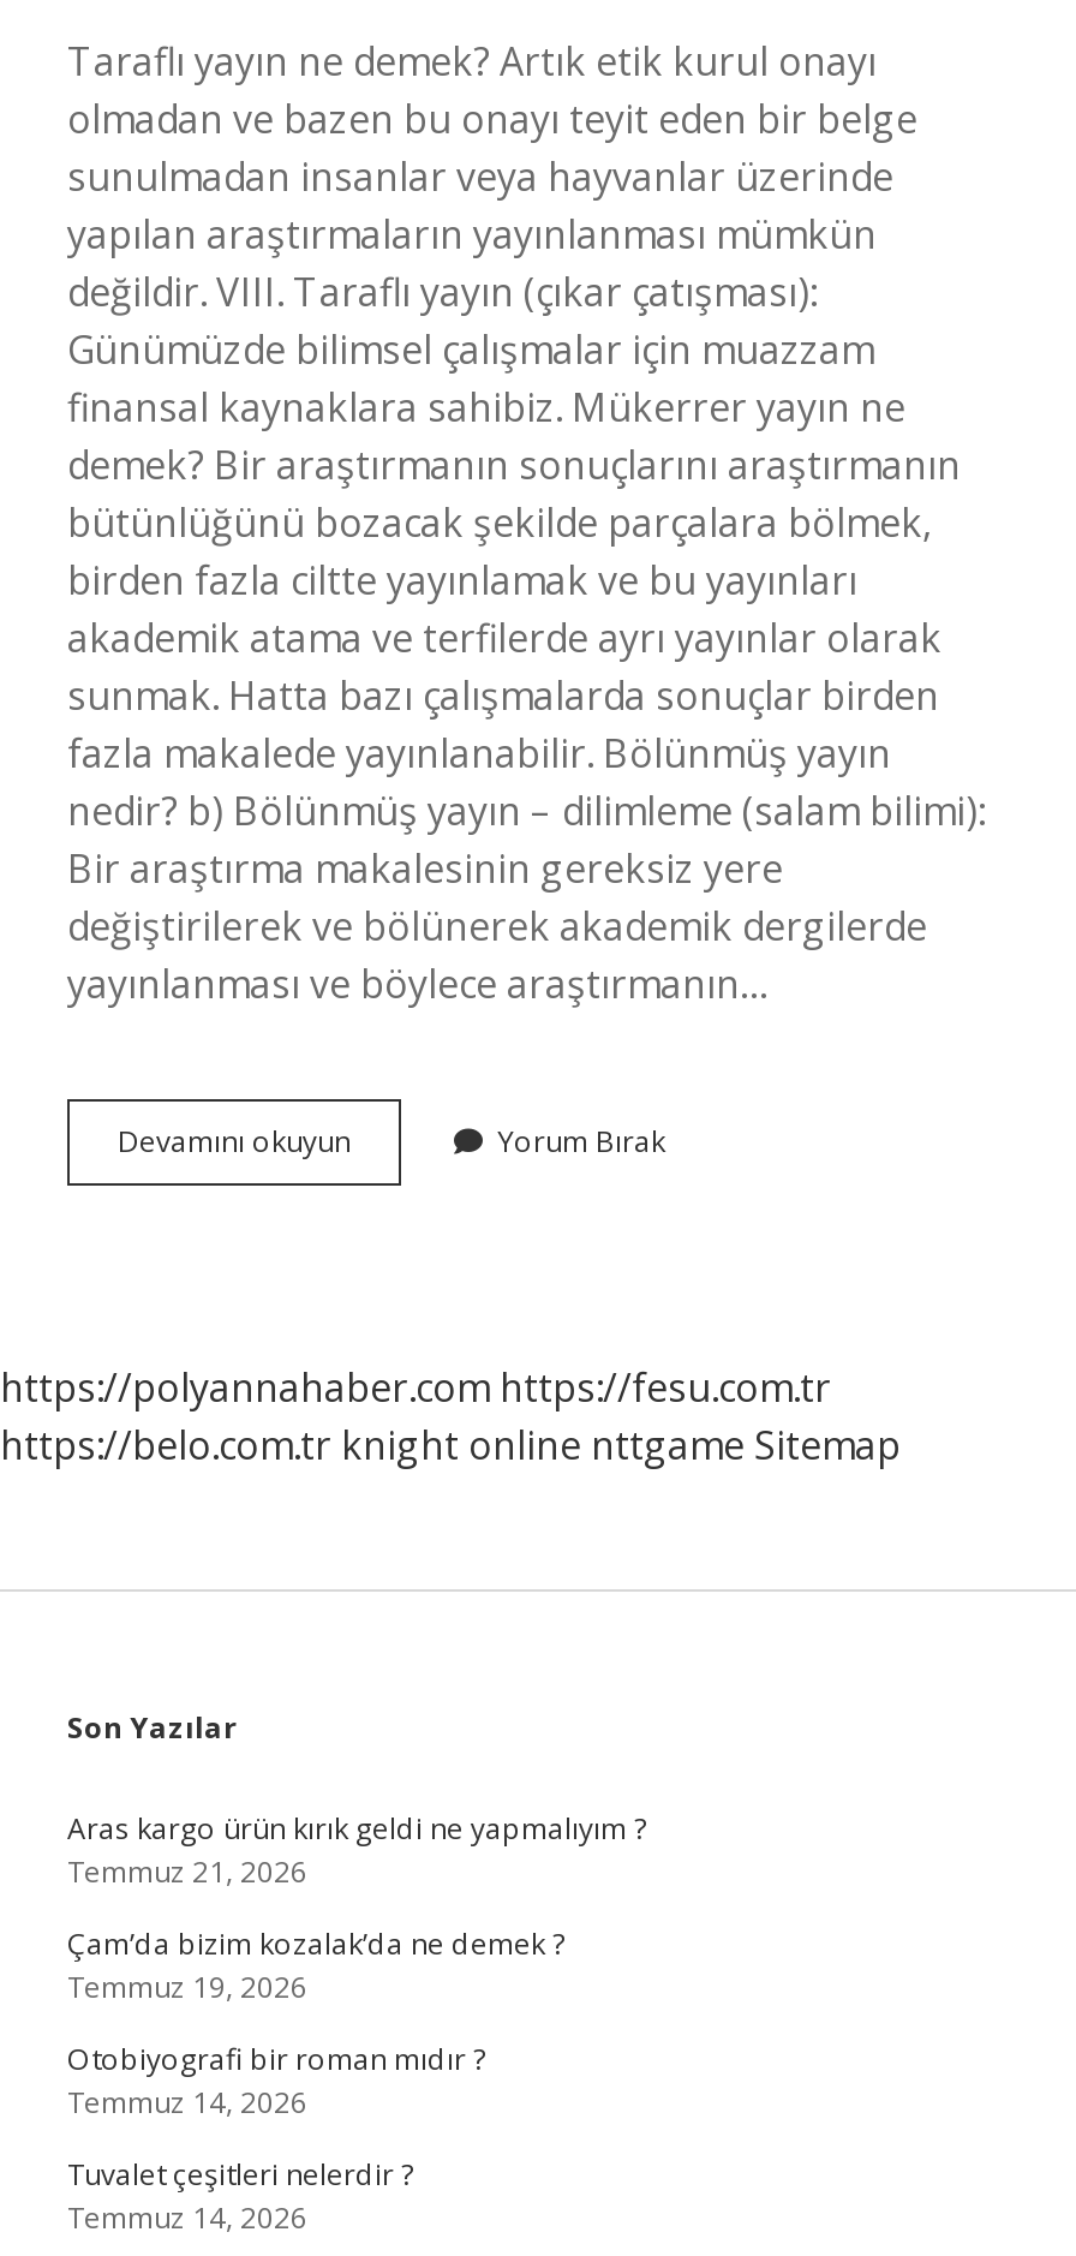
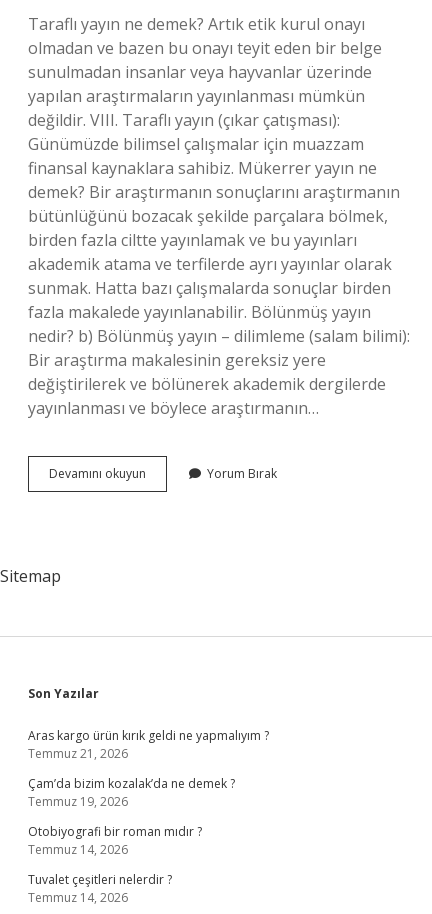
- https://polyannahaber.com https://fesu.com.tr
- https://belo.com.tr knight online nttgame Sitemap
+ Sitemap
